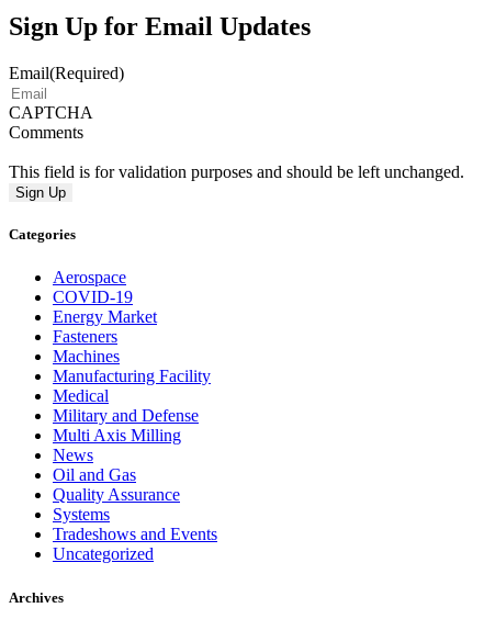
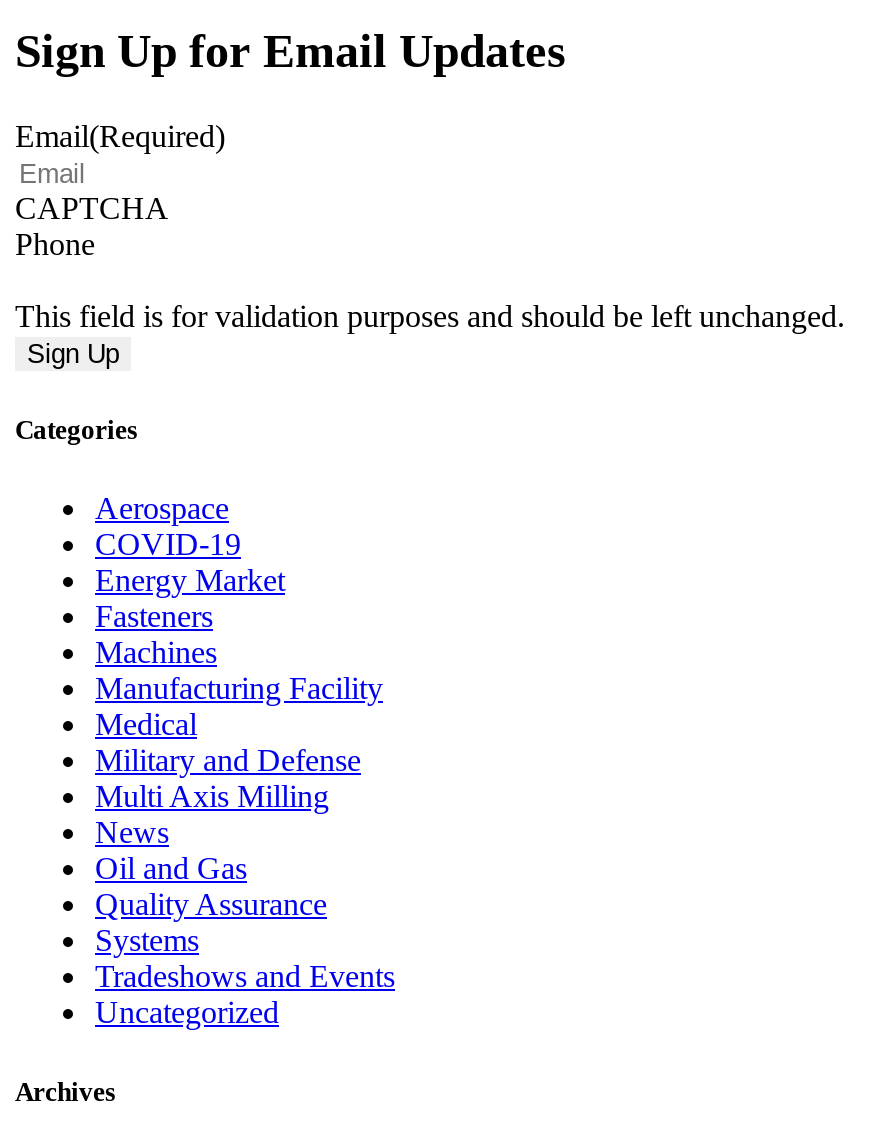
- Comments
+ Phone
